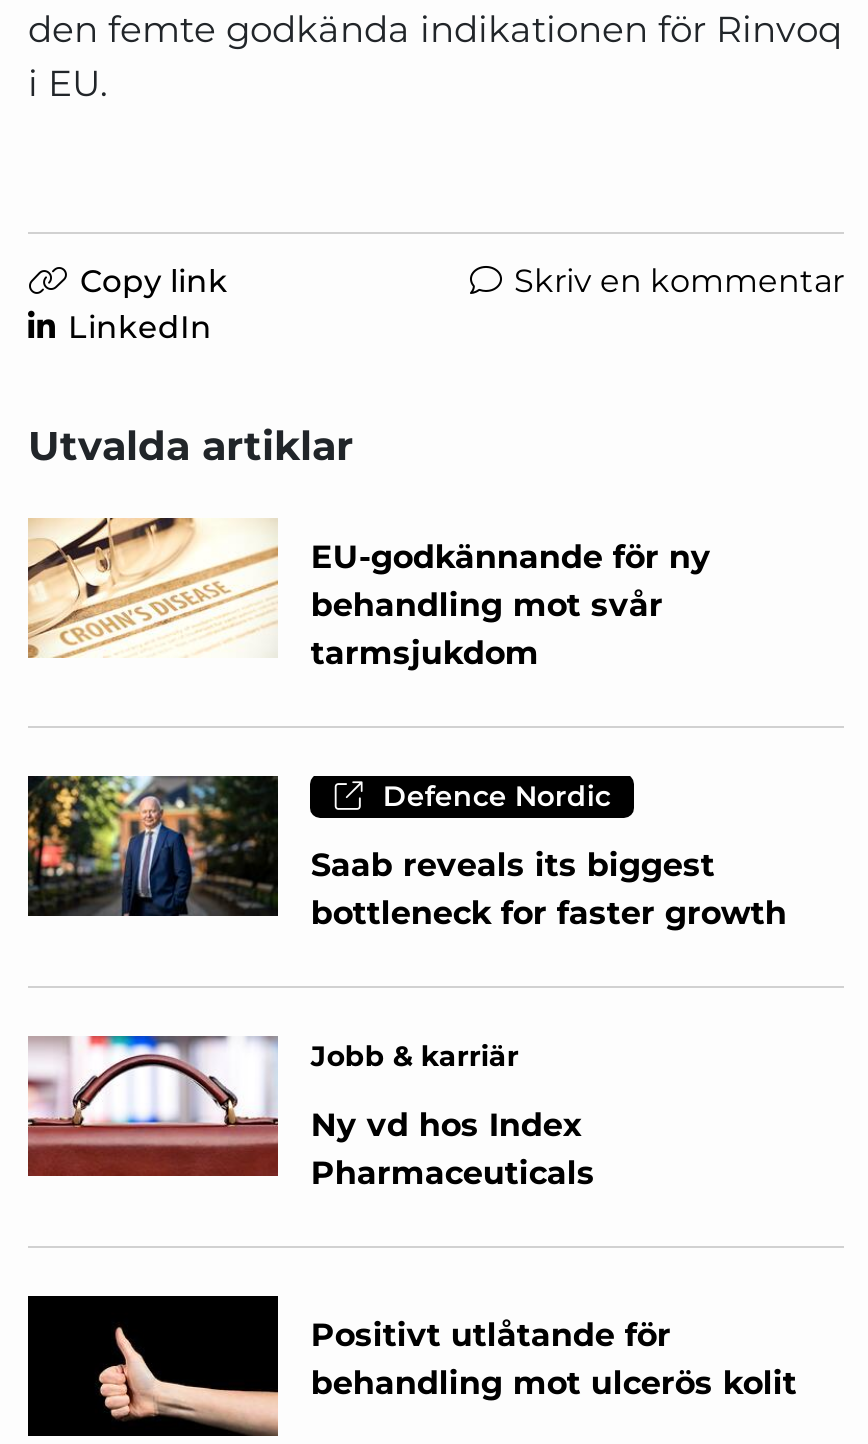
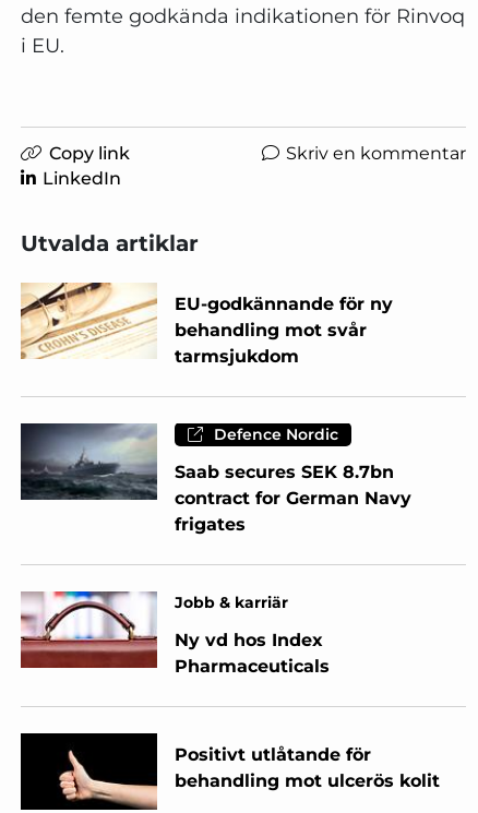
- [image]
- Saab reveals its biggest
- bottleneck for faster growth
+ [image]
+ Saab secures SEK 8.7bn
+ contract for German Navy
+ frigates
